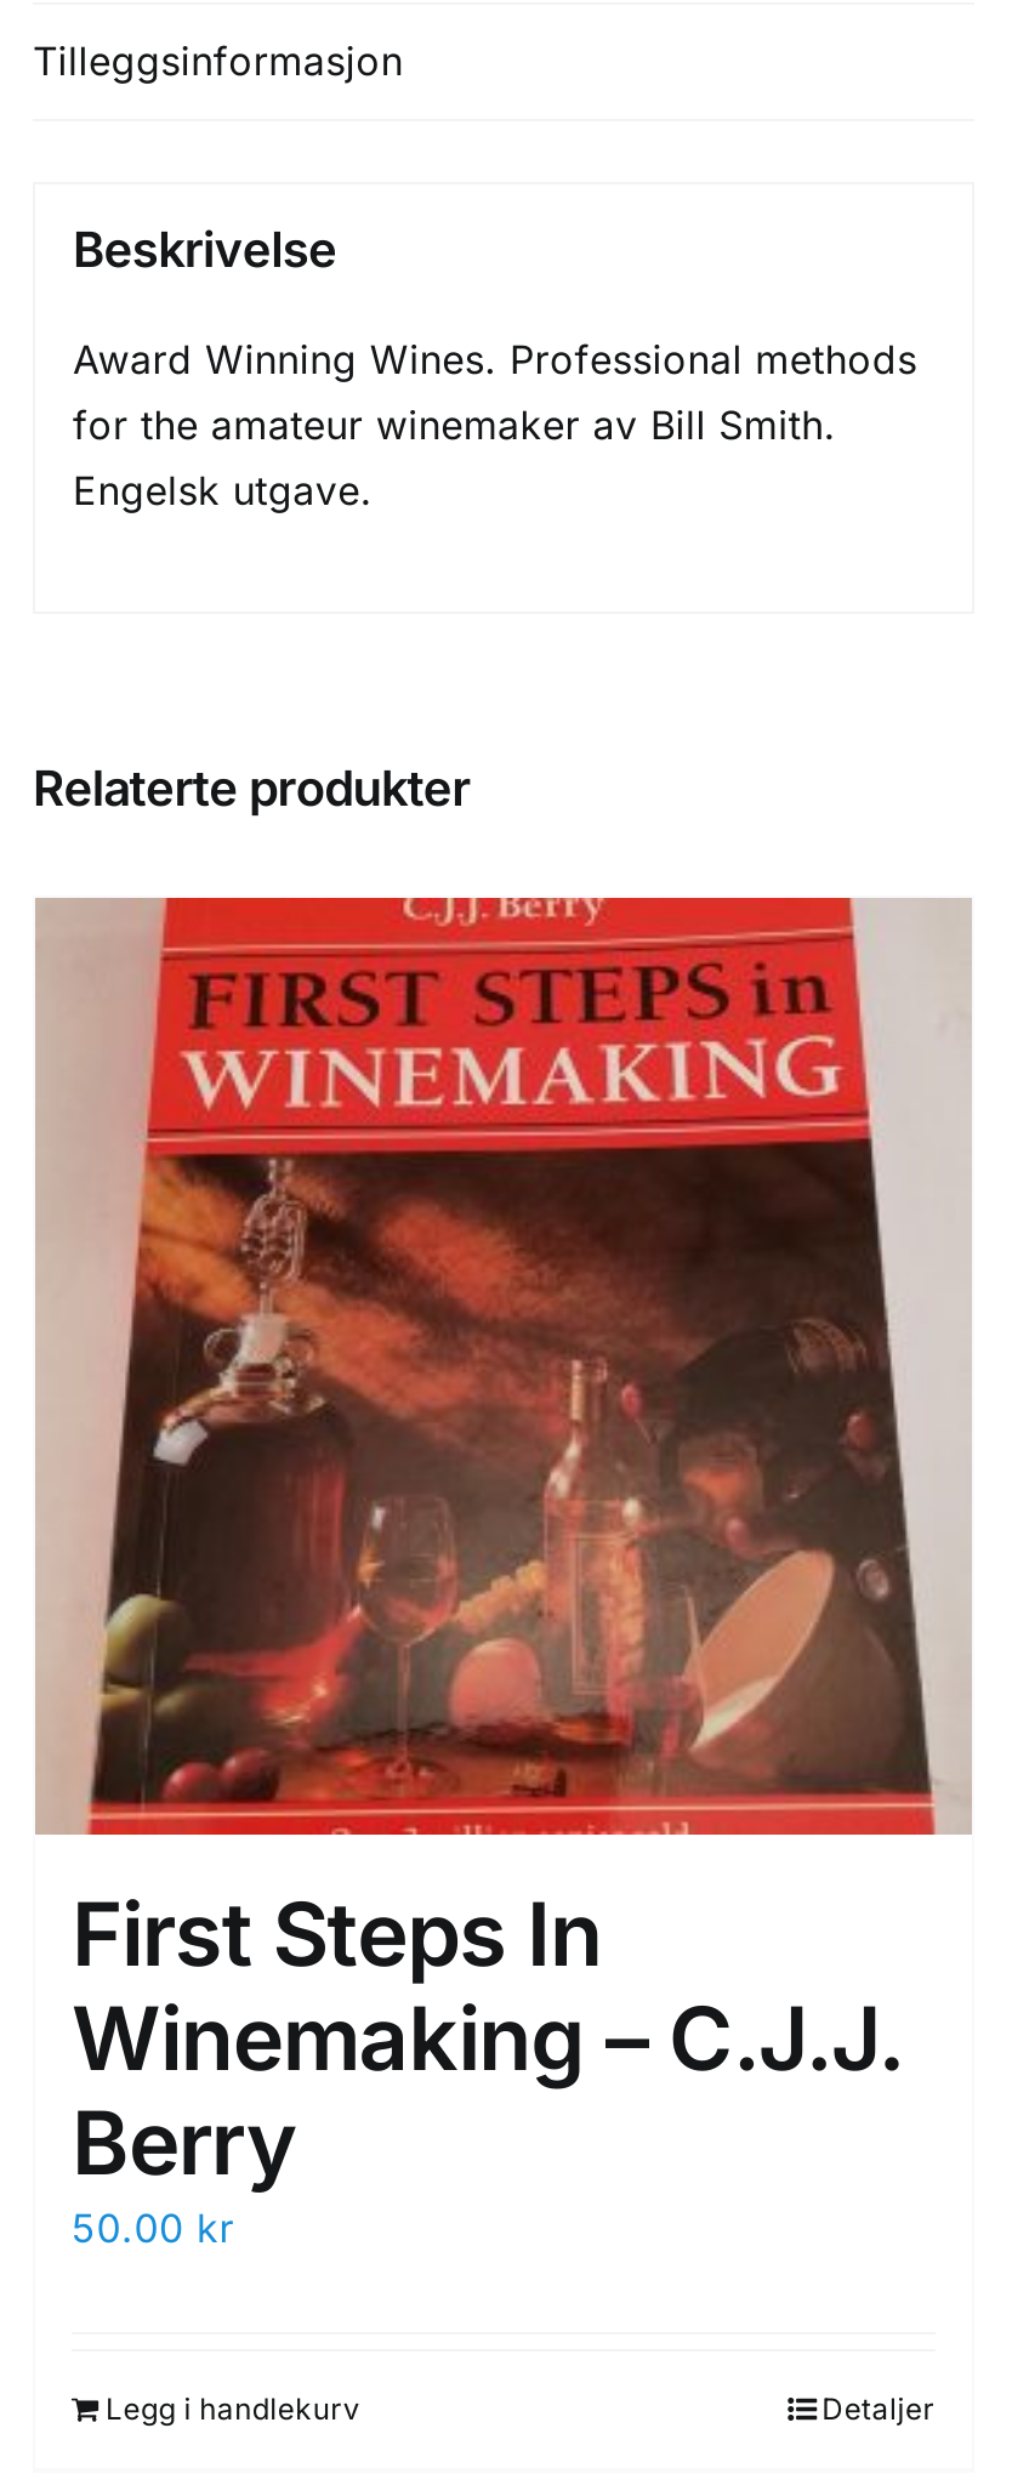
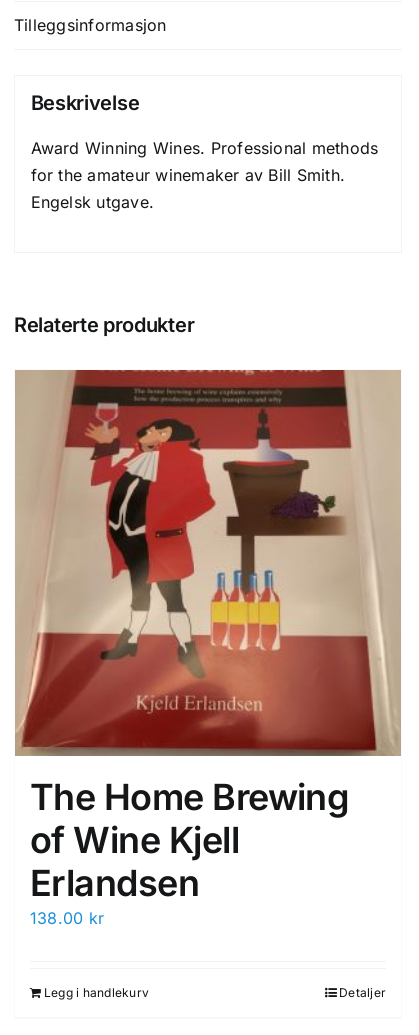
- [image]
- First Steps In
- Winemaking – C.J.J.
- Berry
- 50.00 kr
+ [image]
+ The Home Brewing
+ of Wine Kjell
+ Erlandsen
+ 138.00 kr
